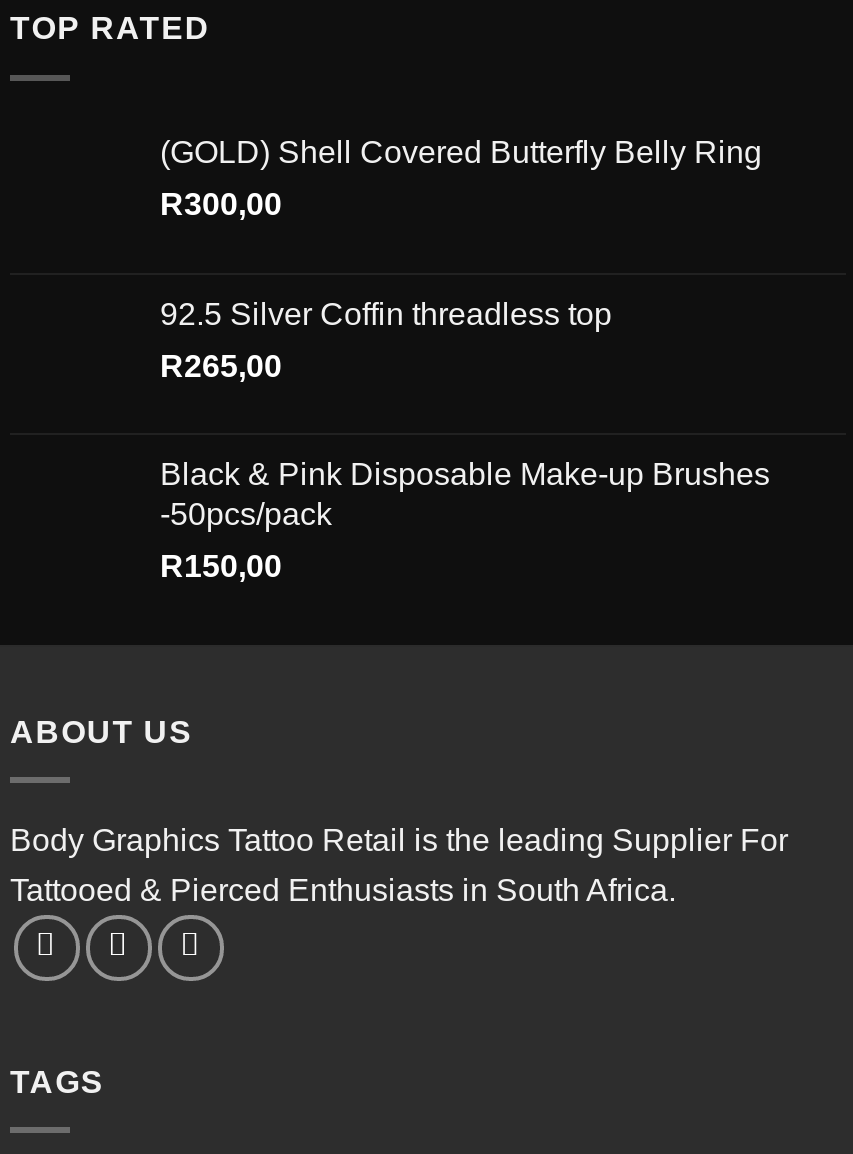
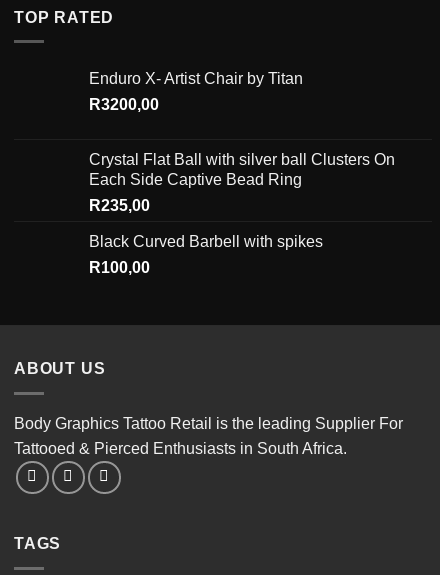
- (GOLD) Shell Covered Butterfly Belly Ring
+ Enduro X- Artist Chair by Titan

- R300,00
+ R3200,00

- 92.5 Silver Coffin threadless top
+ Crystal Flat Ball with silver ball Clusters On
+ Each Side Captive Bead Ring

- R265,00
+ R235,00

- Black & Pink Disposable Make-up Brushes
- -50pcs/pack
+ Black Curved Barbell with spikes

- R150,00
+ R100,00
